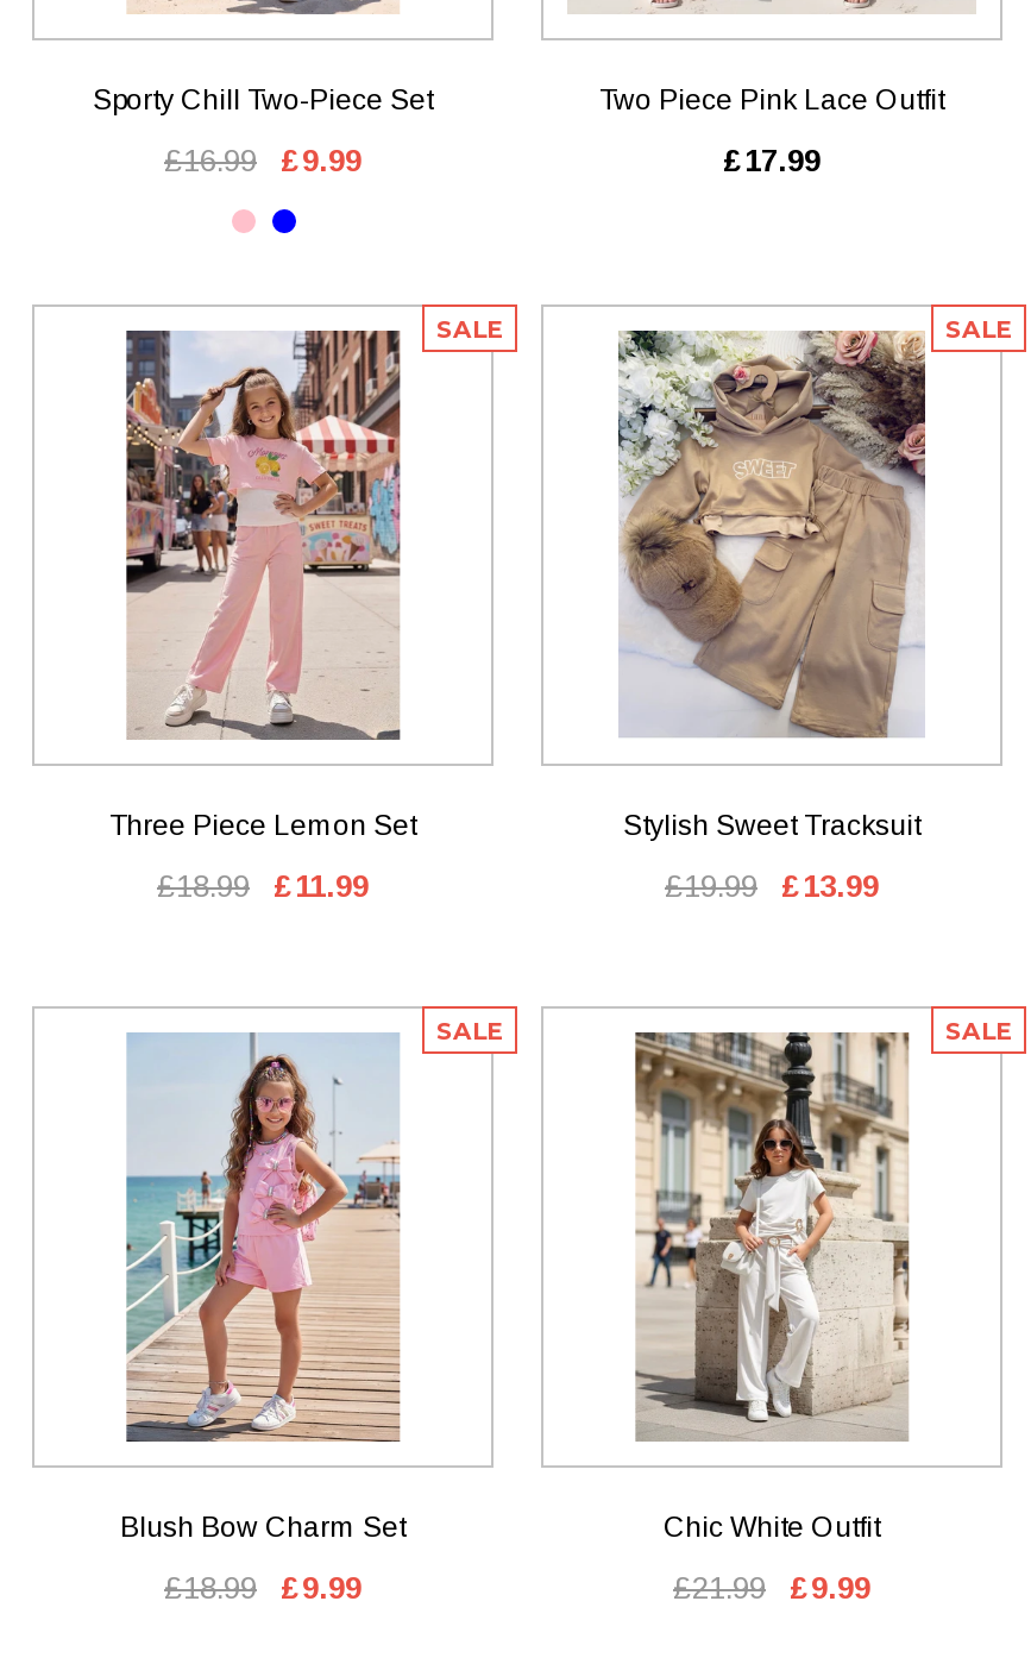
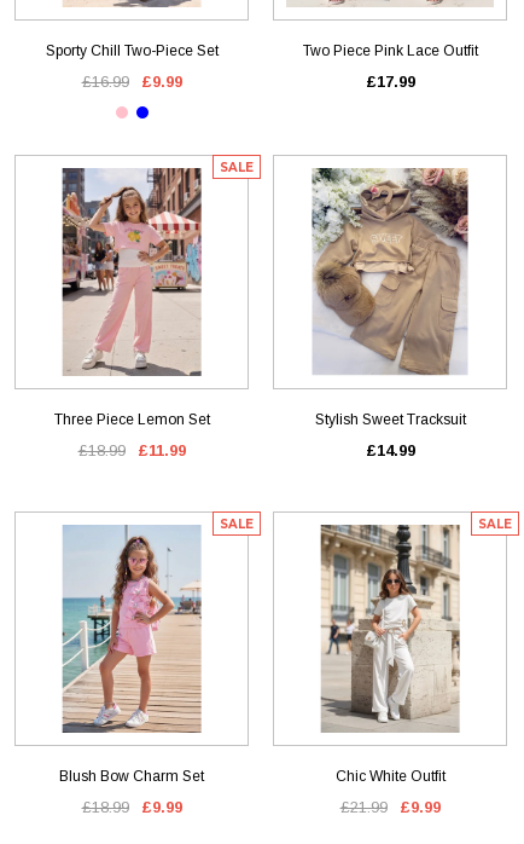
- SALE

- £19.99
- £13.99
+ £14.99
